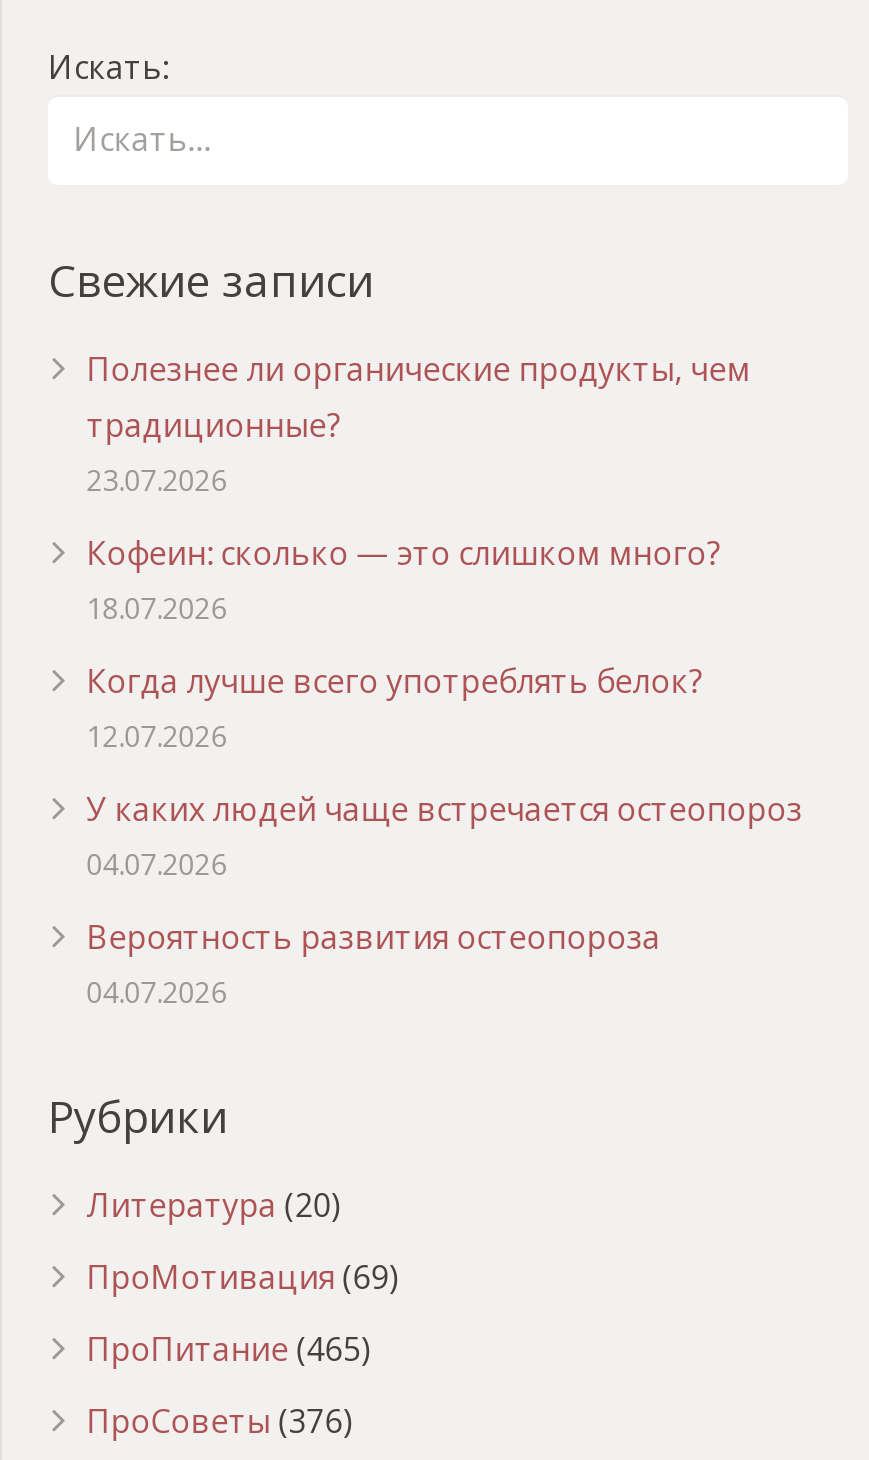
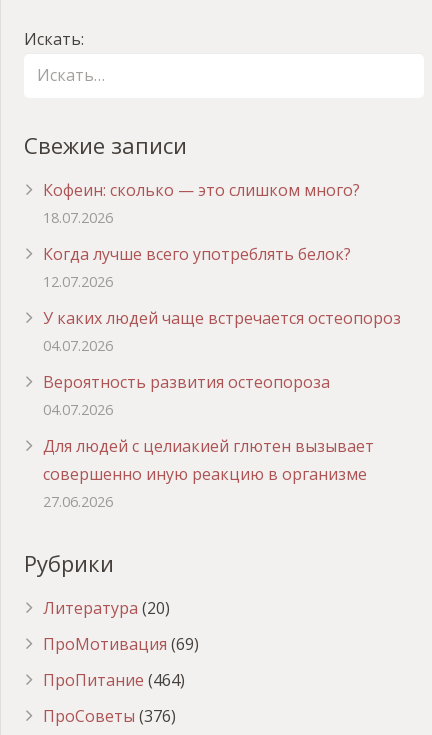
- Полезнее ли органические продукты, чем
- традиционные?
- 23.07.2026

moved up: Кофеин: сколько — это слишком много? | 18.07.2026 | Когда лучше всего употреблять белок? | 12.07.2026 | У каких людей чаще встречается остеопороз | 04.07.2026 | Вероятность развития остеопороза | 04.07.2026

+ Для людей с целиакией глютен вызывает
+ совершенно иную реакцию в организме
+ 27.06.2026

- ПроПитание (465)
+ ПроПитание (464)
